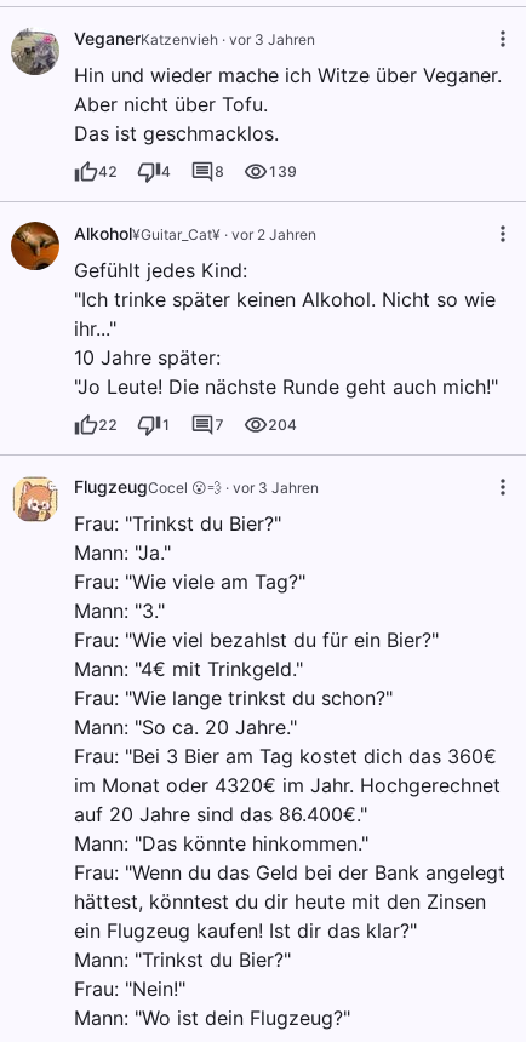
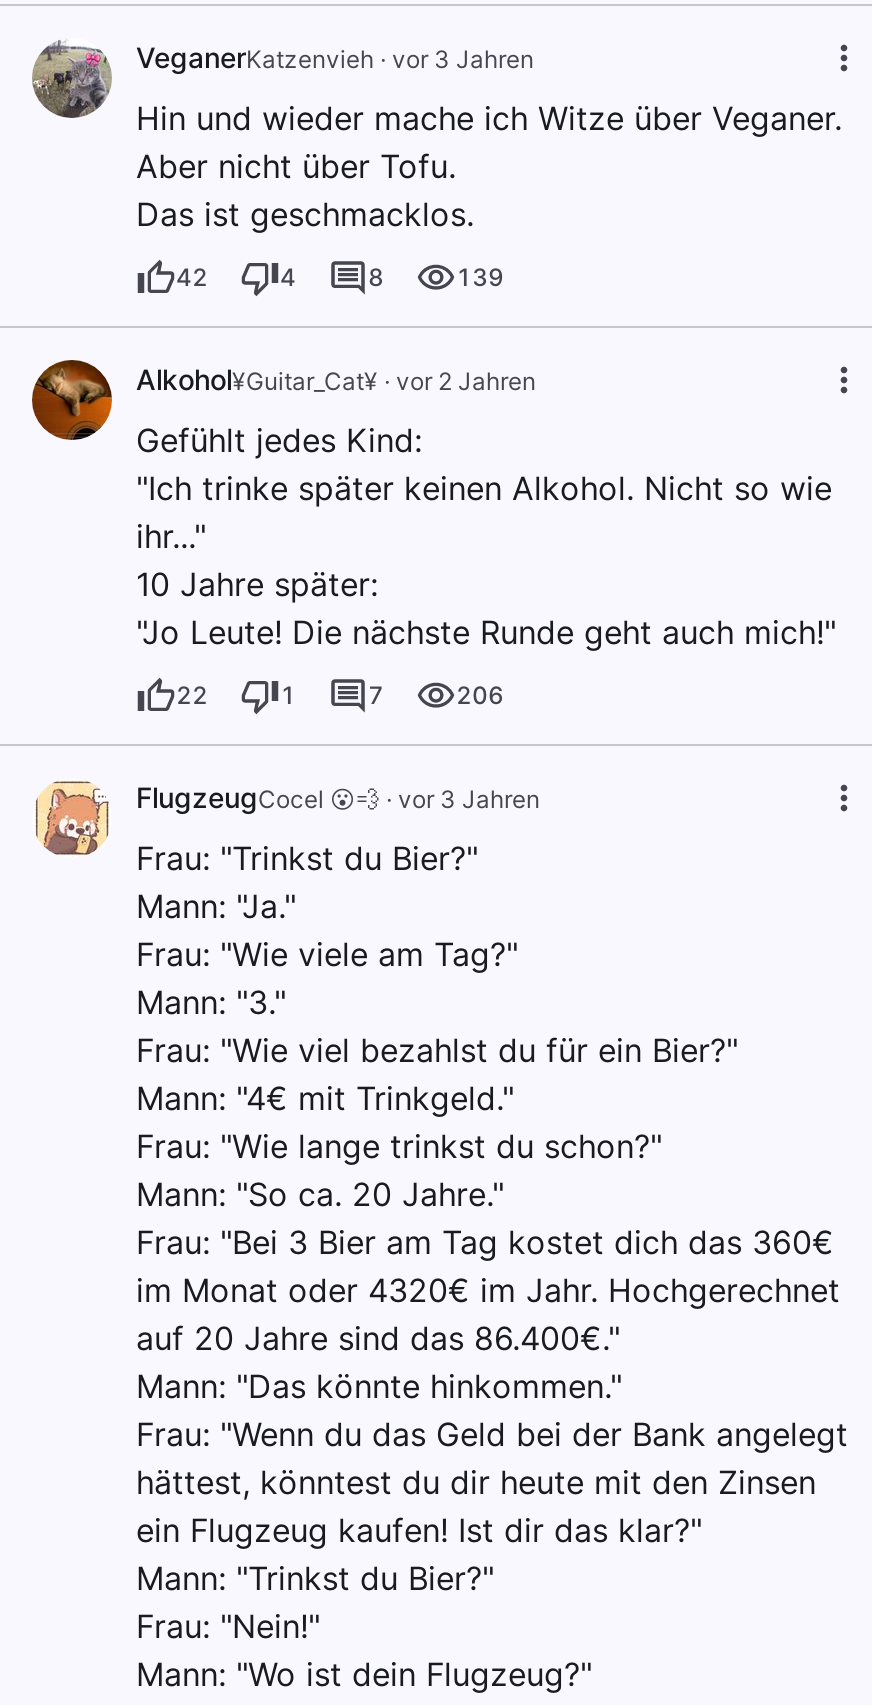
- 204
+ 206
